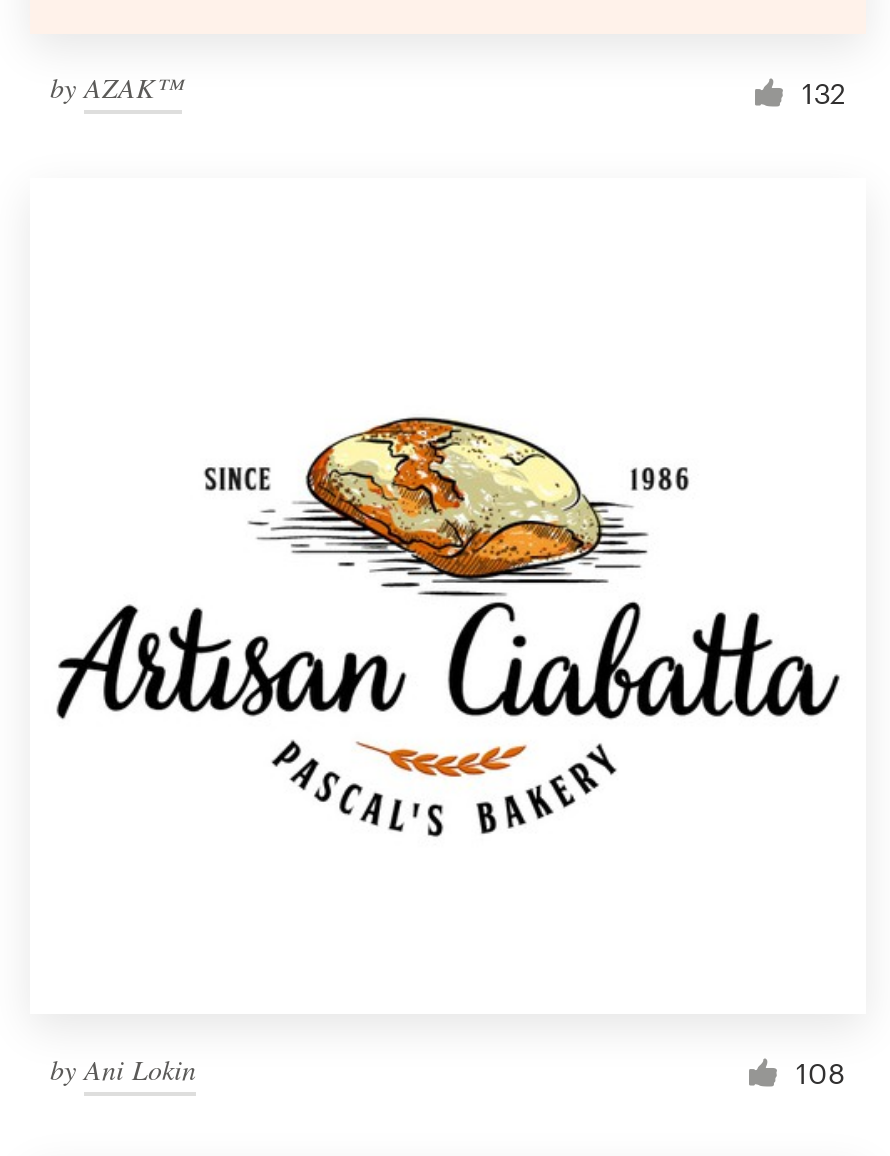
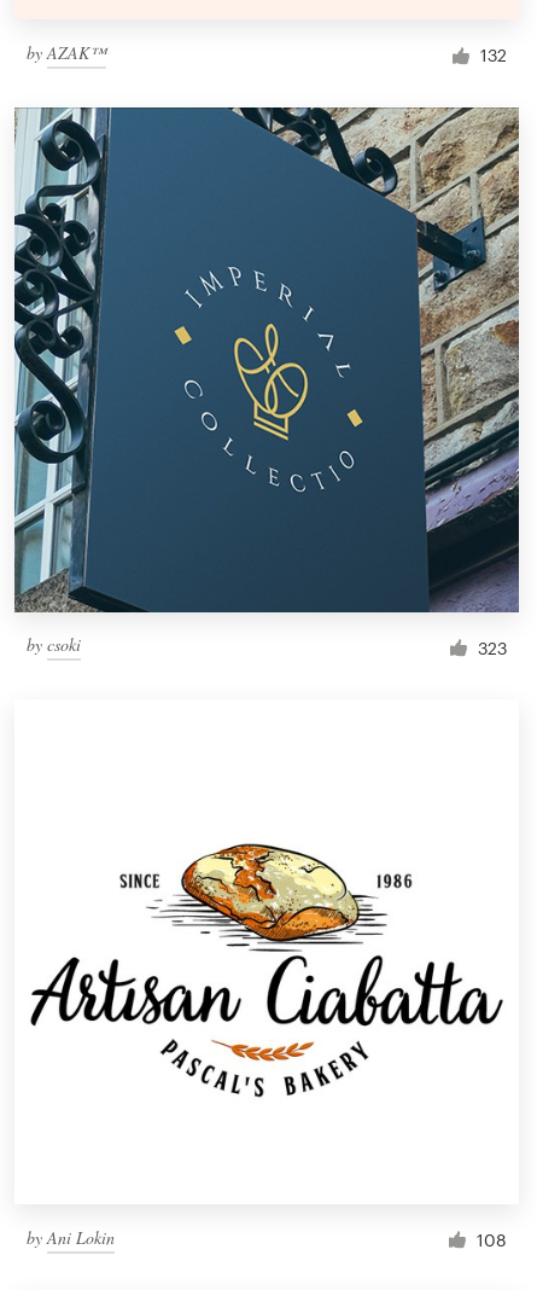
+ [image]
+ by csoki
+ 323
